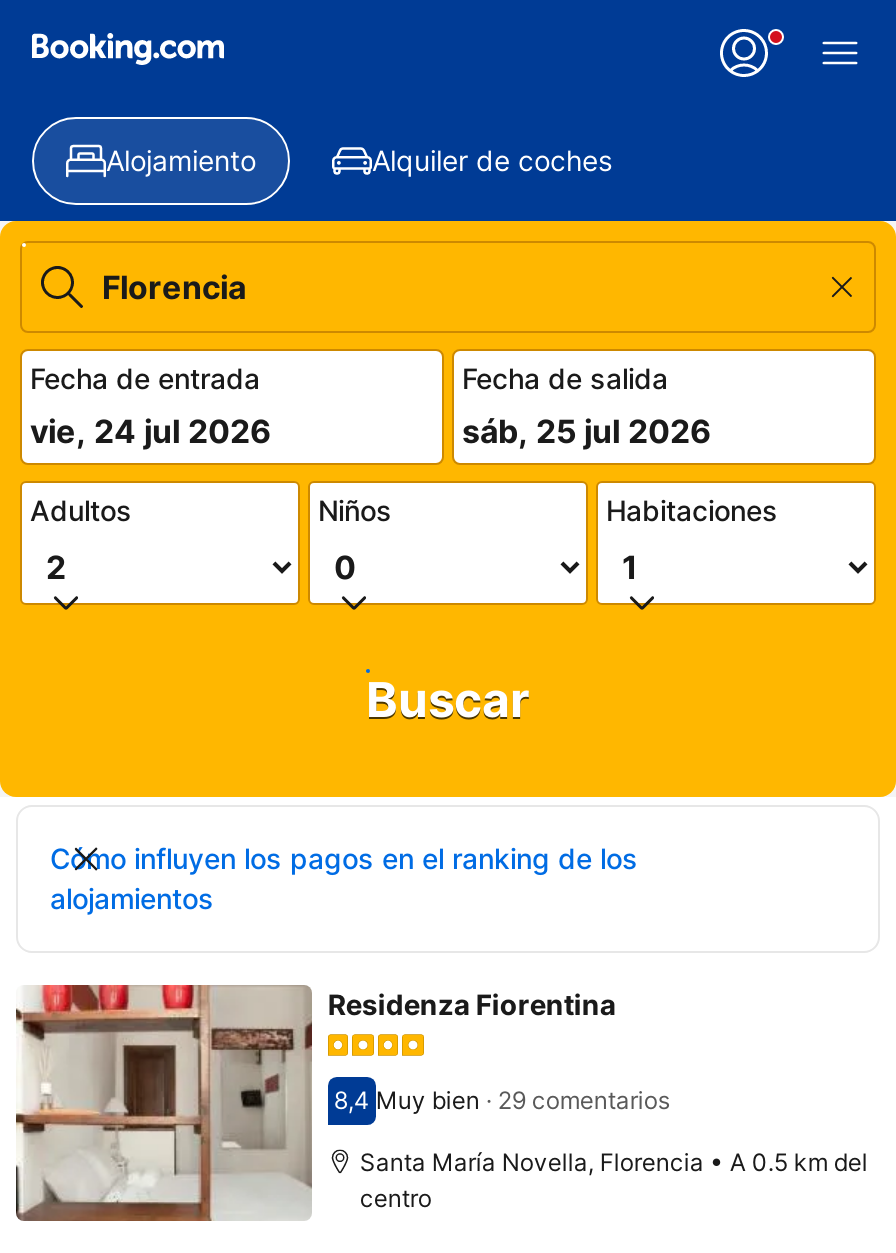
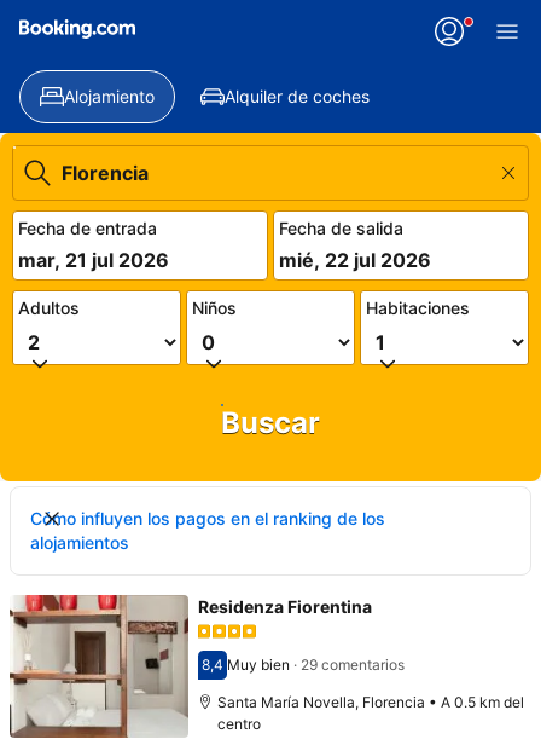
- vie, 24 jul 2026
+ mar, 21 jul 2026

- sáb, 25 jul 2026
+ mié, 22 jul 2026
